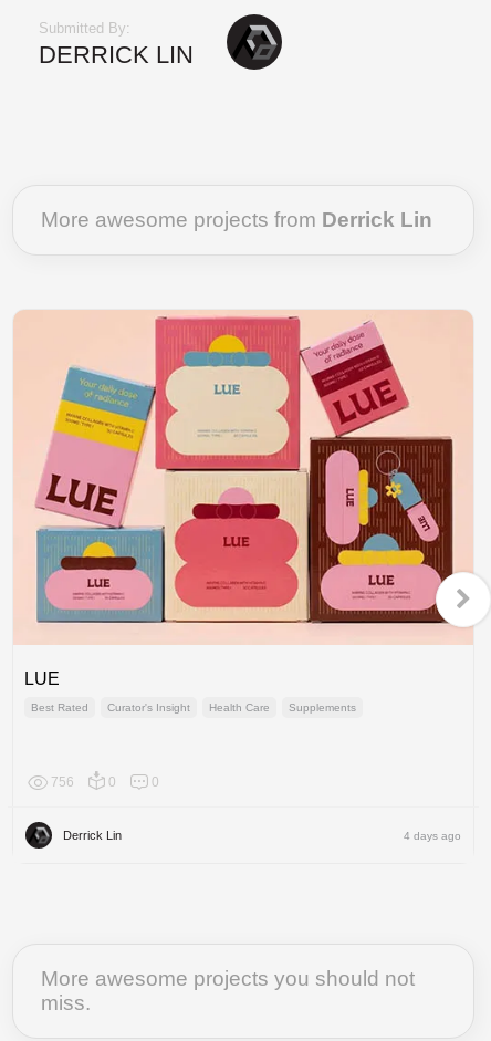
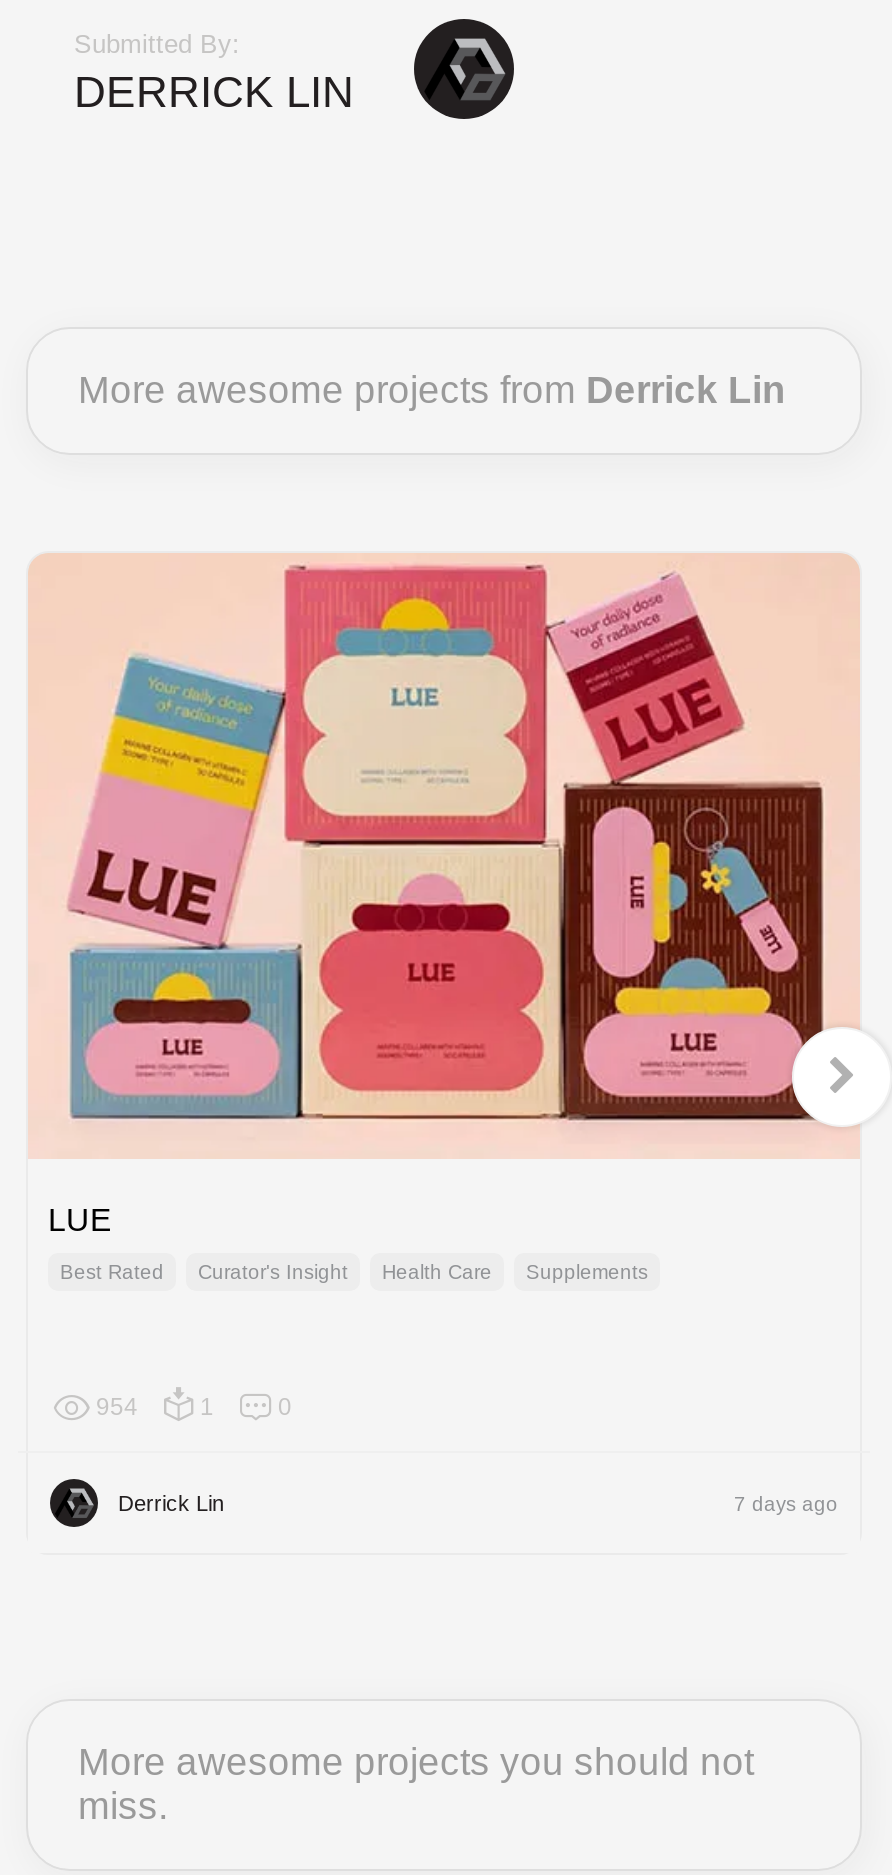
- 756
+ 954

- 0
+ 1

- 4 days ago
+ 7 days ago
